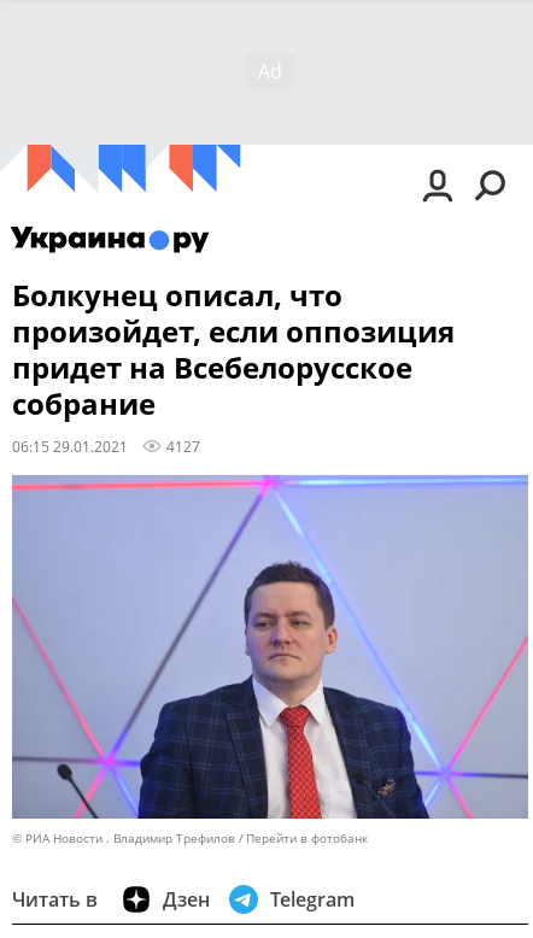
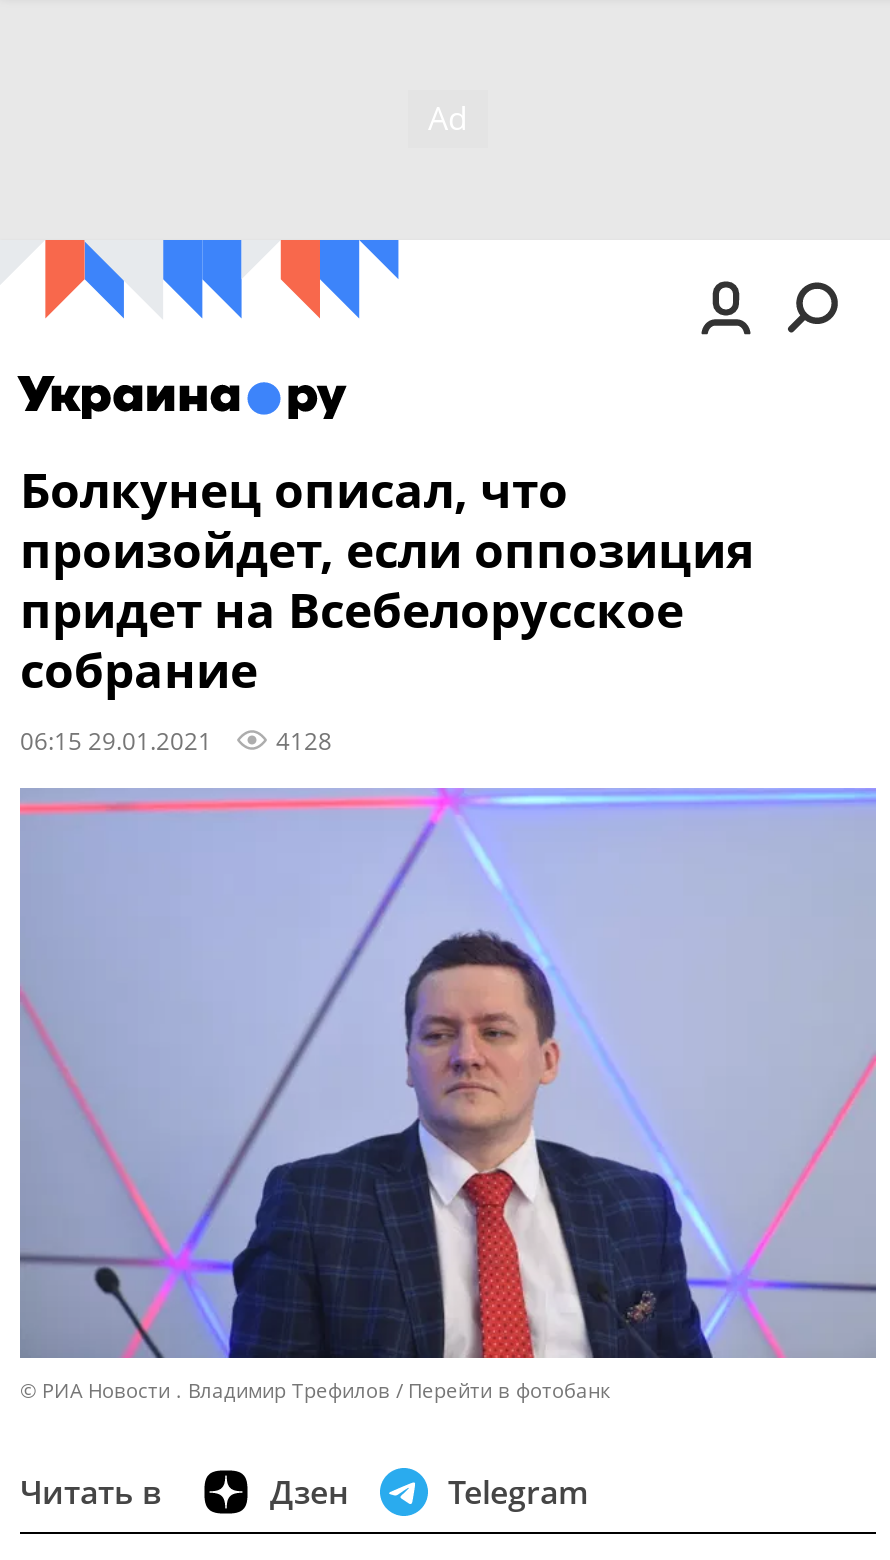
- 06:15 29.01.2021 4127
+ 06:15 29.01.2021 4128
